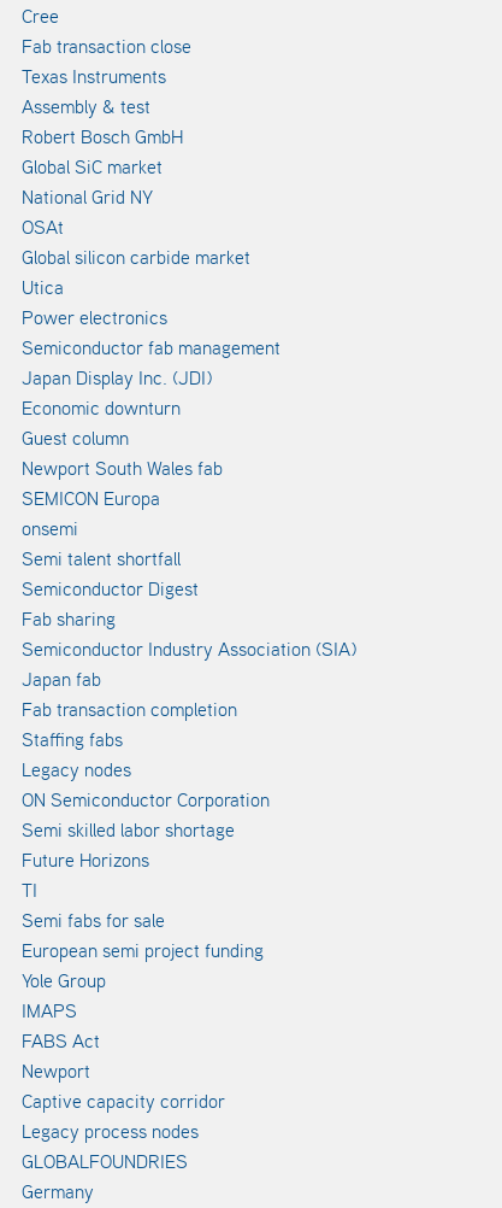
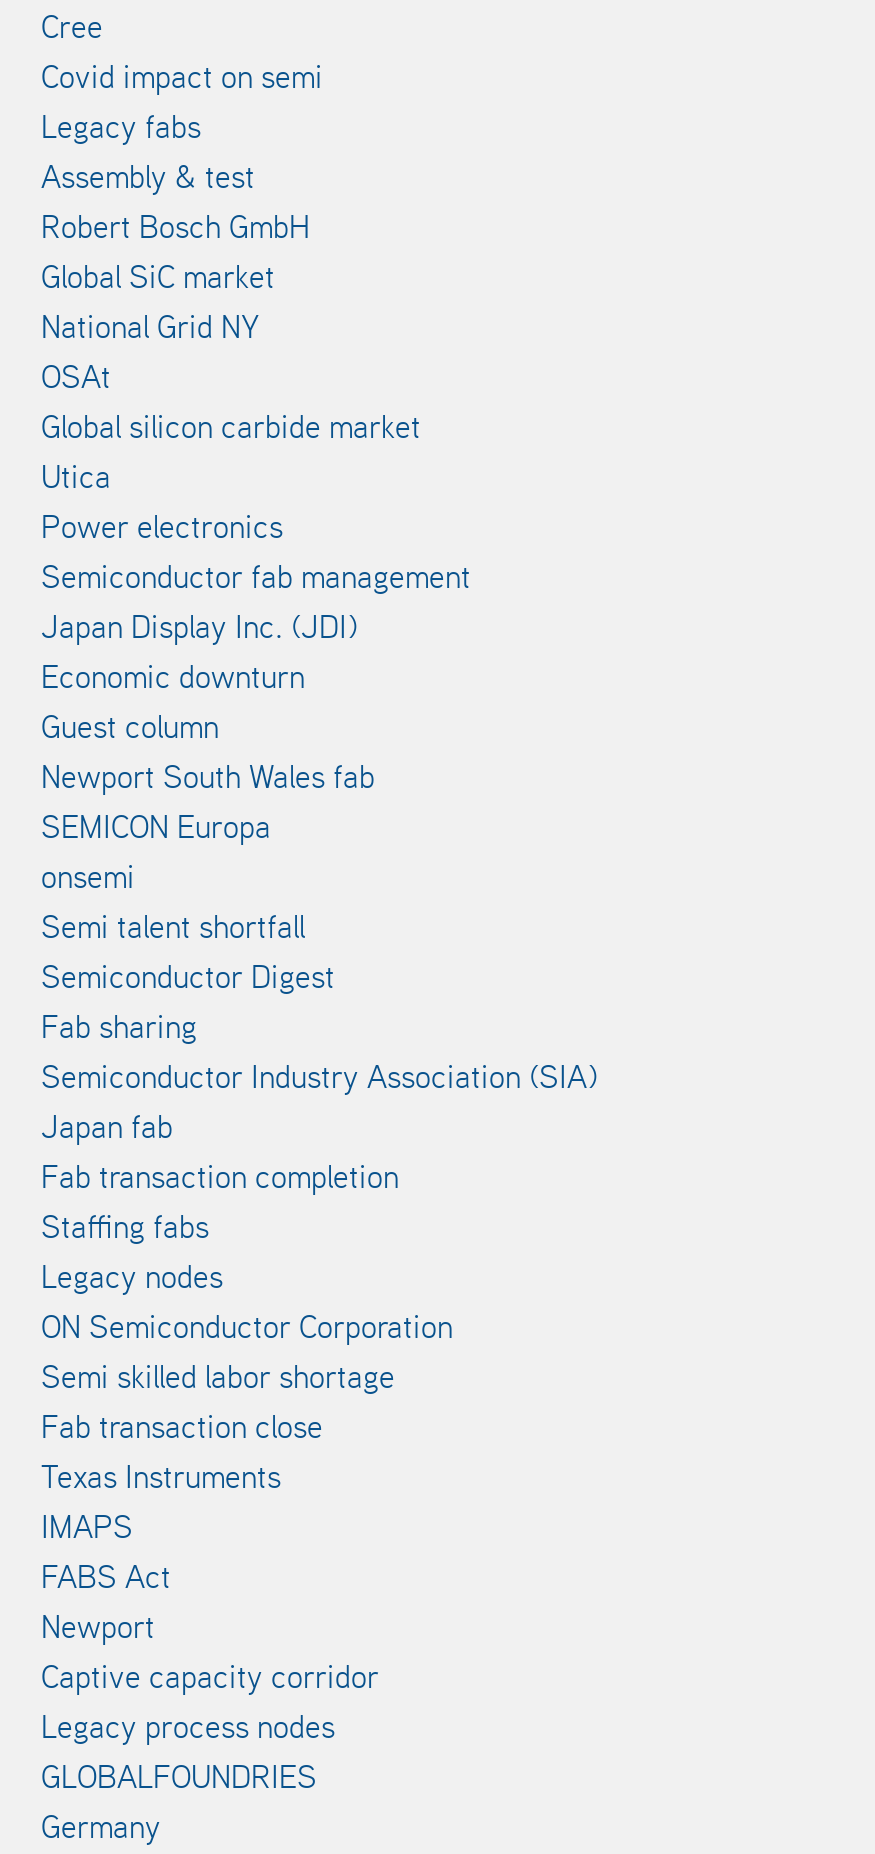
moved down: Fab transaction close | Texas Instruments

+ Covid impact on semi
+ Legacy fabs

- Future Horizons
- TI
- Semi fabs for sale
- European semi project funding
- Yole Group
